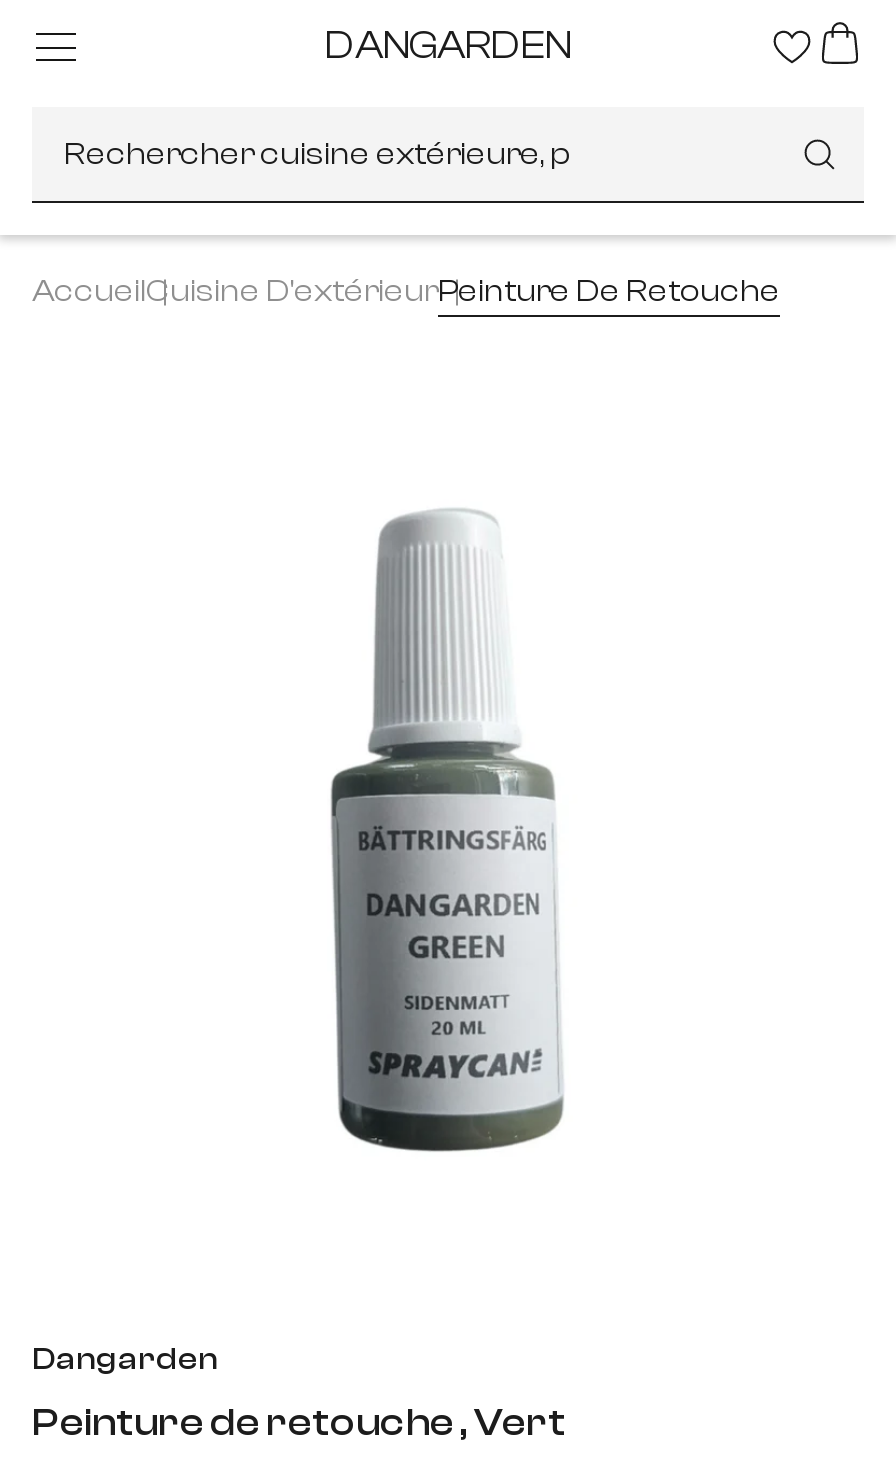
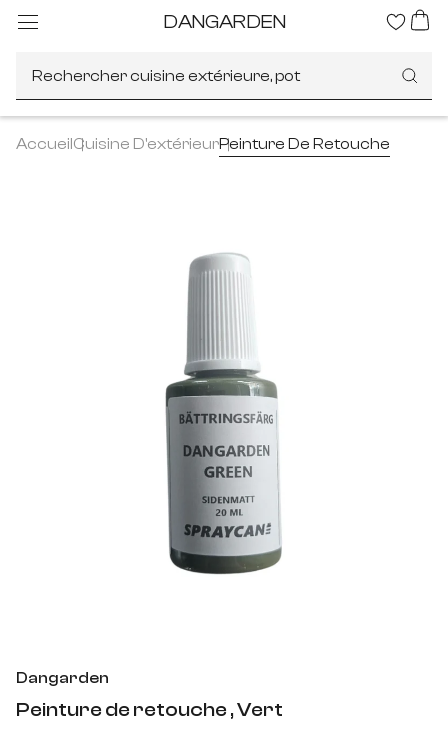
- Rechercher cuisine ext
+ Rechercher cuisine extérieure, pots
